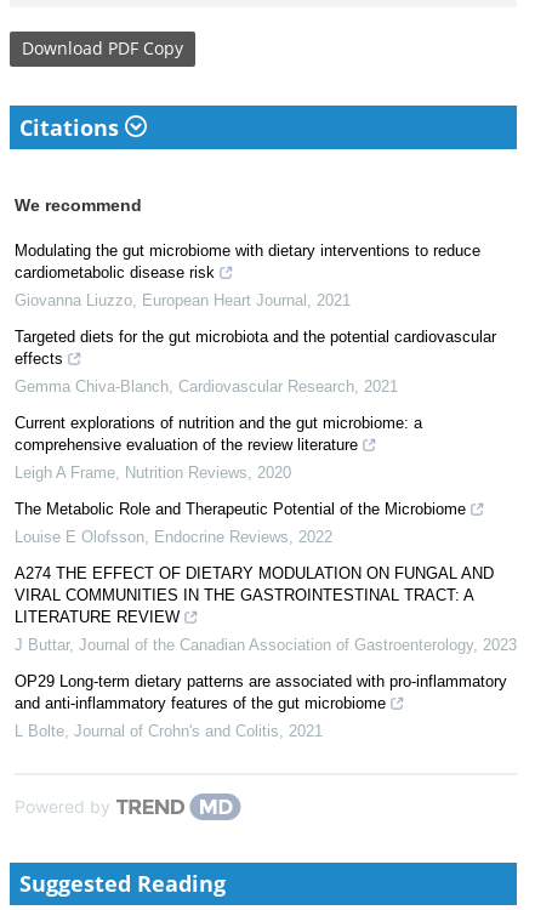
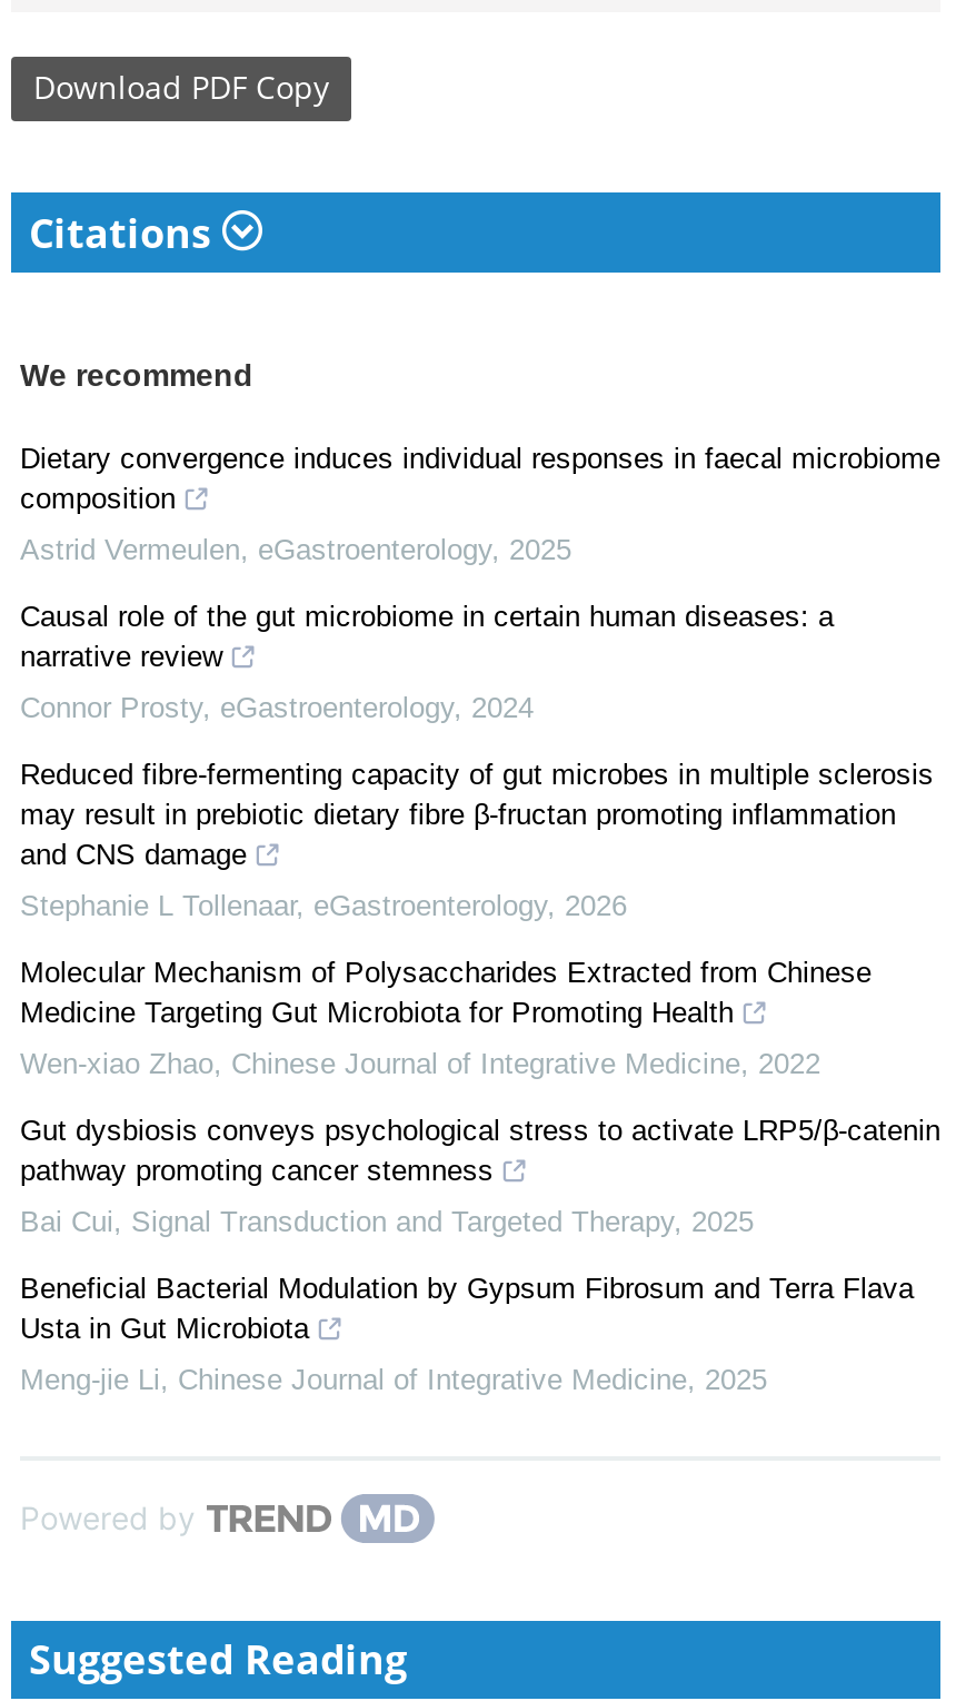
- Modulating the gut microbiome with dietary interventions to reduce
- cardiometabolic disease risk
+ Dietary convergence induces individual responses in faecal microbiome
+ composition

- Giovanna Liuzzo, European Heart Journal, 2021
+ Astrid Vermeulen, eGastroenterology, 2025

- Targeted diets for the gut microbiota and the potential cardiovascular
- effects
+ Causal role of the gut microbiome in certain human diseases: a
+ narrative review

- Gemma Chiva-Blanch, Cardiovascular Research, 2021
+ Connor Prosty, eGastroenterology, 2024

- Current explorations of nutrition and the gut microbiome: a
- comprehensive evaluation of the review literature
+ Reduced fibre-fermenting capacity of gut microbes in multiple sclerosis
+ may result in prebiotic dietary fibre β-fructan promoting inflammation
+ and CNS damage

- Leigh A Frame, Nutrition Reviews, 2020
+ Stephanie L Tollenaar, eGastroenterology, 2026

- The Metabolic Role and Therapeutic Potential of the Microbiome
+ Molecular Mechanism of Polysaccharides Extracted from Chinese
+ Medicine Targeting Gut Microbiota for Promoting Health

- Louise E Olofsson, Endocrine Reviews, 2022
+ Wen-xiao Zhao, Chinese Journal of Integrative Medicine, 2022

- A274 THE EFFECT OF DIETARY MODULATION ON FUNGAL AND
- VIRAL COMMUNITIES IN THE GASTROINTESTINAL TRACT: A
- LITERATURE REVIEW
+ Gut dysbiosis conveys psychological stress to activate LRP5/β-catenin
+ pathway promoting cancer stemness

- J Buttar, Journal of the Canadian Association of Gastroenterology, 2023
+ Bai Cui, Signal Transduction and Targeted Therapy, 2025

- OP29 Long-term dietary patterns are associated with pro-inflammatory
- and anti-inflammatory features of the gut microbiome
+ Beneficial Bacterial Modulation by Gypsum Fibrosum and Terra Flava
+ Usta in Gut Microbiota

- L Bolte, Journal of Crohn's and Colitis, 2021
+ Meng-jie Li, Chinese Journal of Integrative Medicine, 2025
